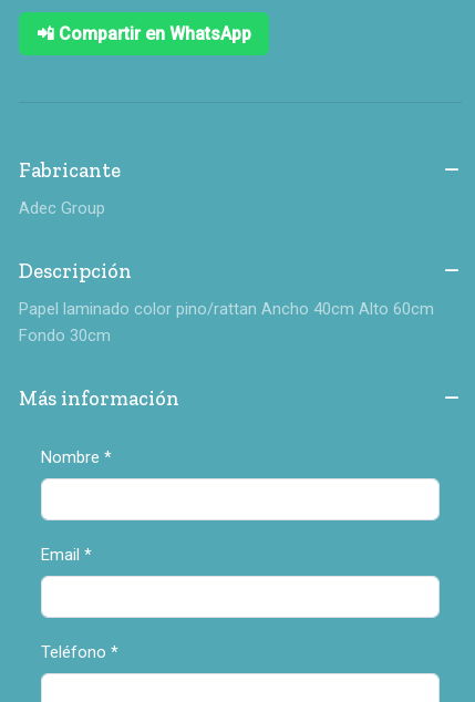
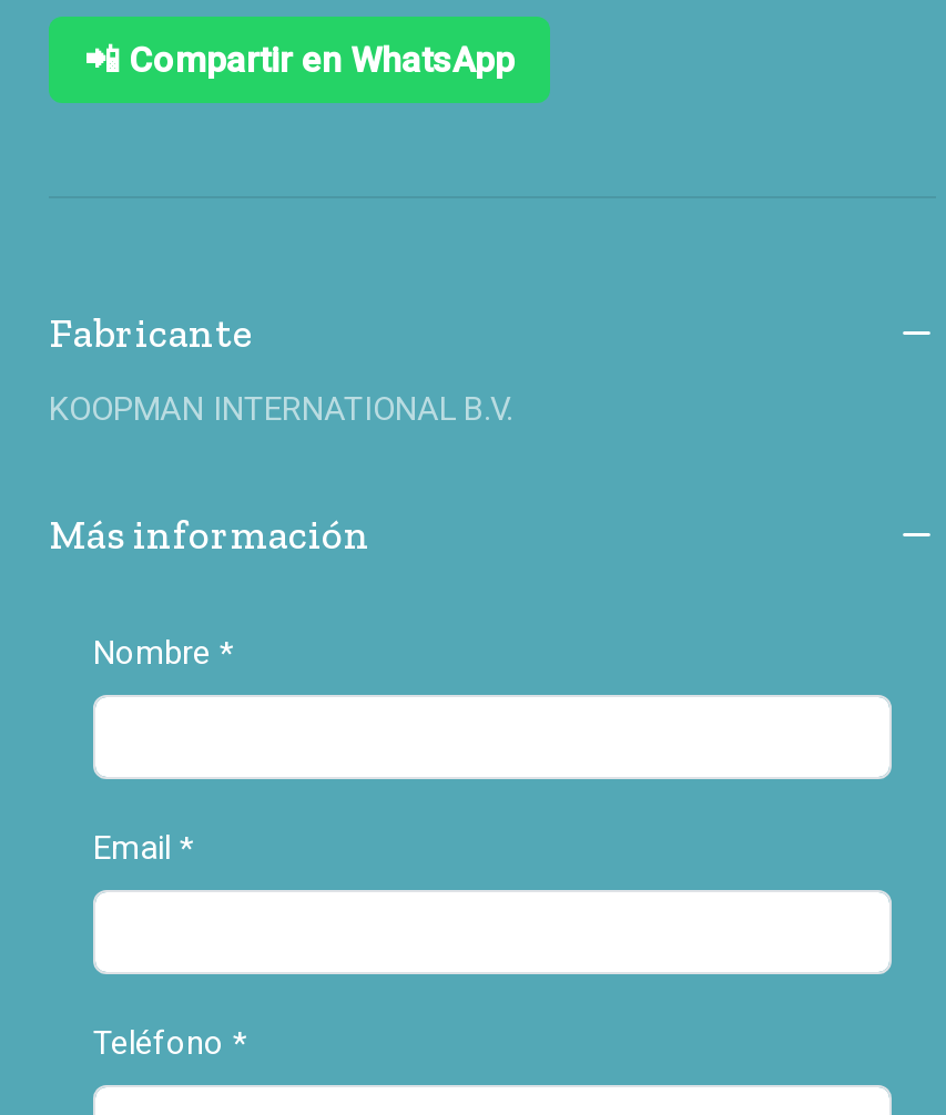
- Adec Group
- Descripción
- Papel laminado color pino/rattan Ancho 40cm Alto 60cm
- Fondo 30cm
+ KOOPMAN INTERNATIONAL B.V.
